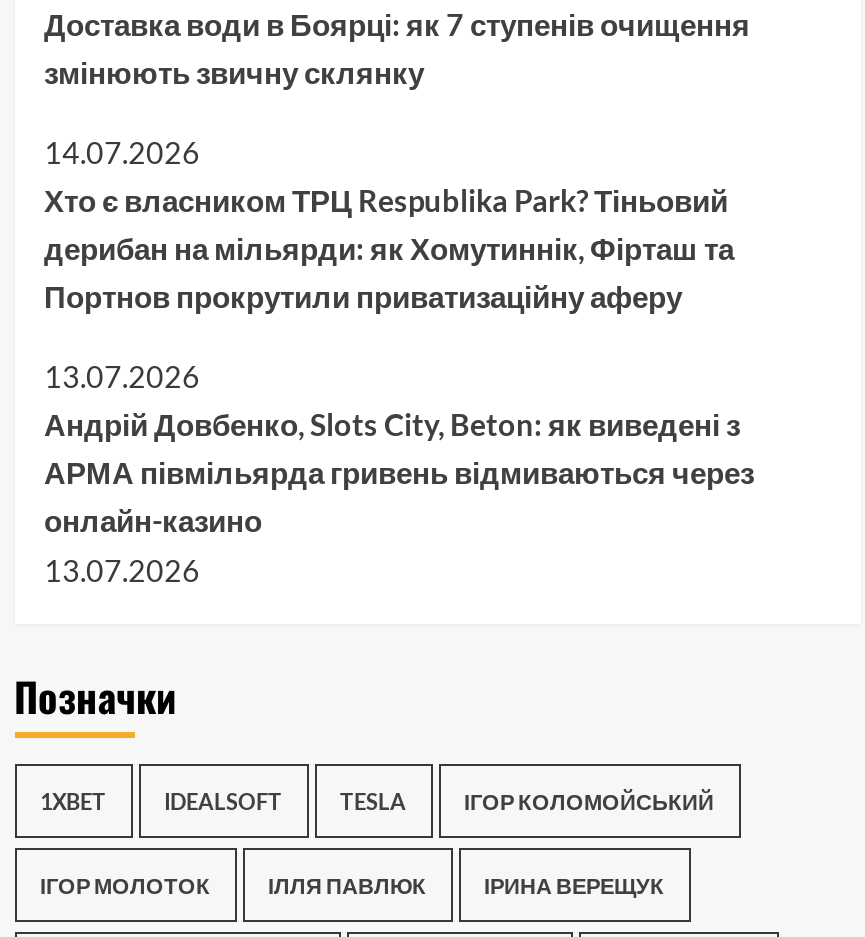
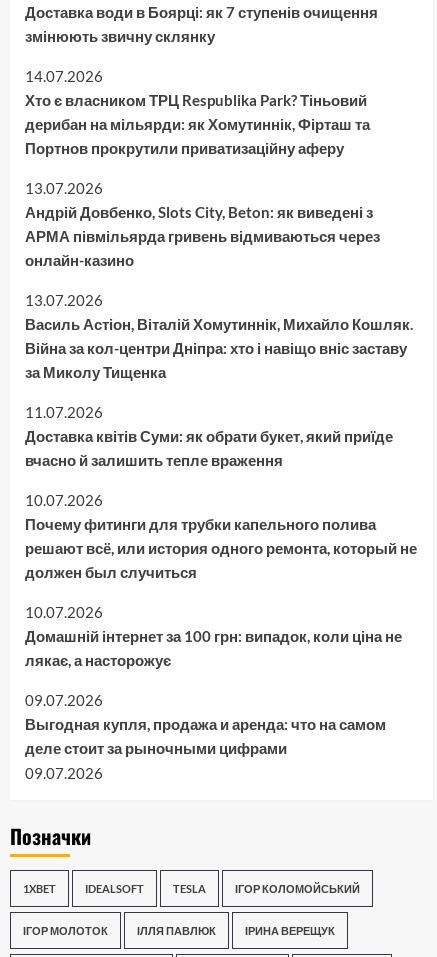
+ Василь Астіон, Віталій Хомутиннік, Михайло Кошляк.
+ Війна за кол-центри Дніпра: хто і навіщо вніс заставу
+ за Миколу Тищенка
+ 11.07.2026
+ Доставка квітів Суми: як обрати букет, який приїде
+ вчасно й залишить тепле враження
+ 10.07.2026
+ Почему фитинги для трубки капельного полива
+ решают всё, или история одного ремонта, который не
+ должен был случиться
+ 10.07.2026
+ Домашній інтернет за 100 грн: випадок, коли ціна не
+ лякає, а насторожує
+ 09.07.2026
+ Выгодная купля, продажа и аренда: что на самом
+ деле стоит за рыночными цифрами
+ 09.07.2026
